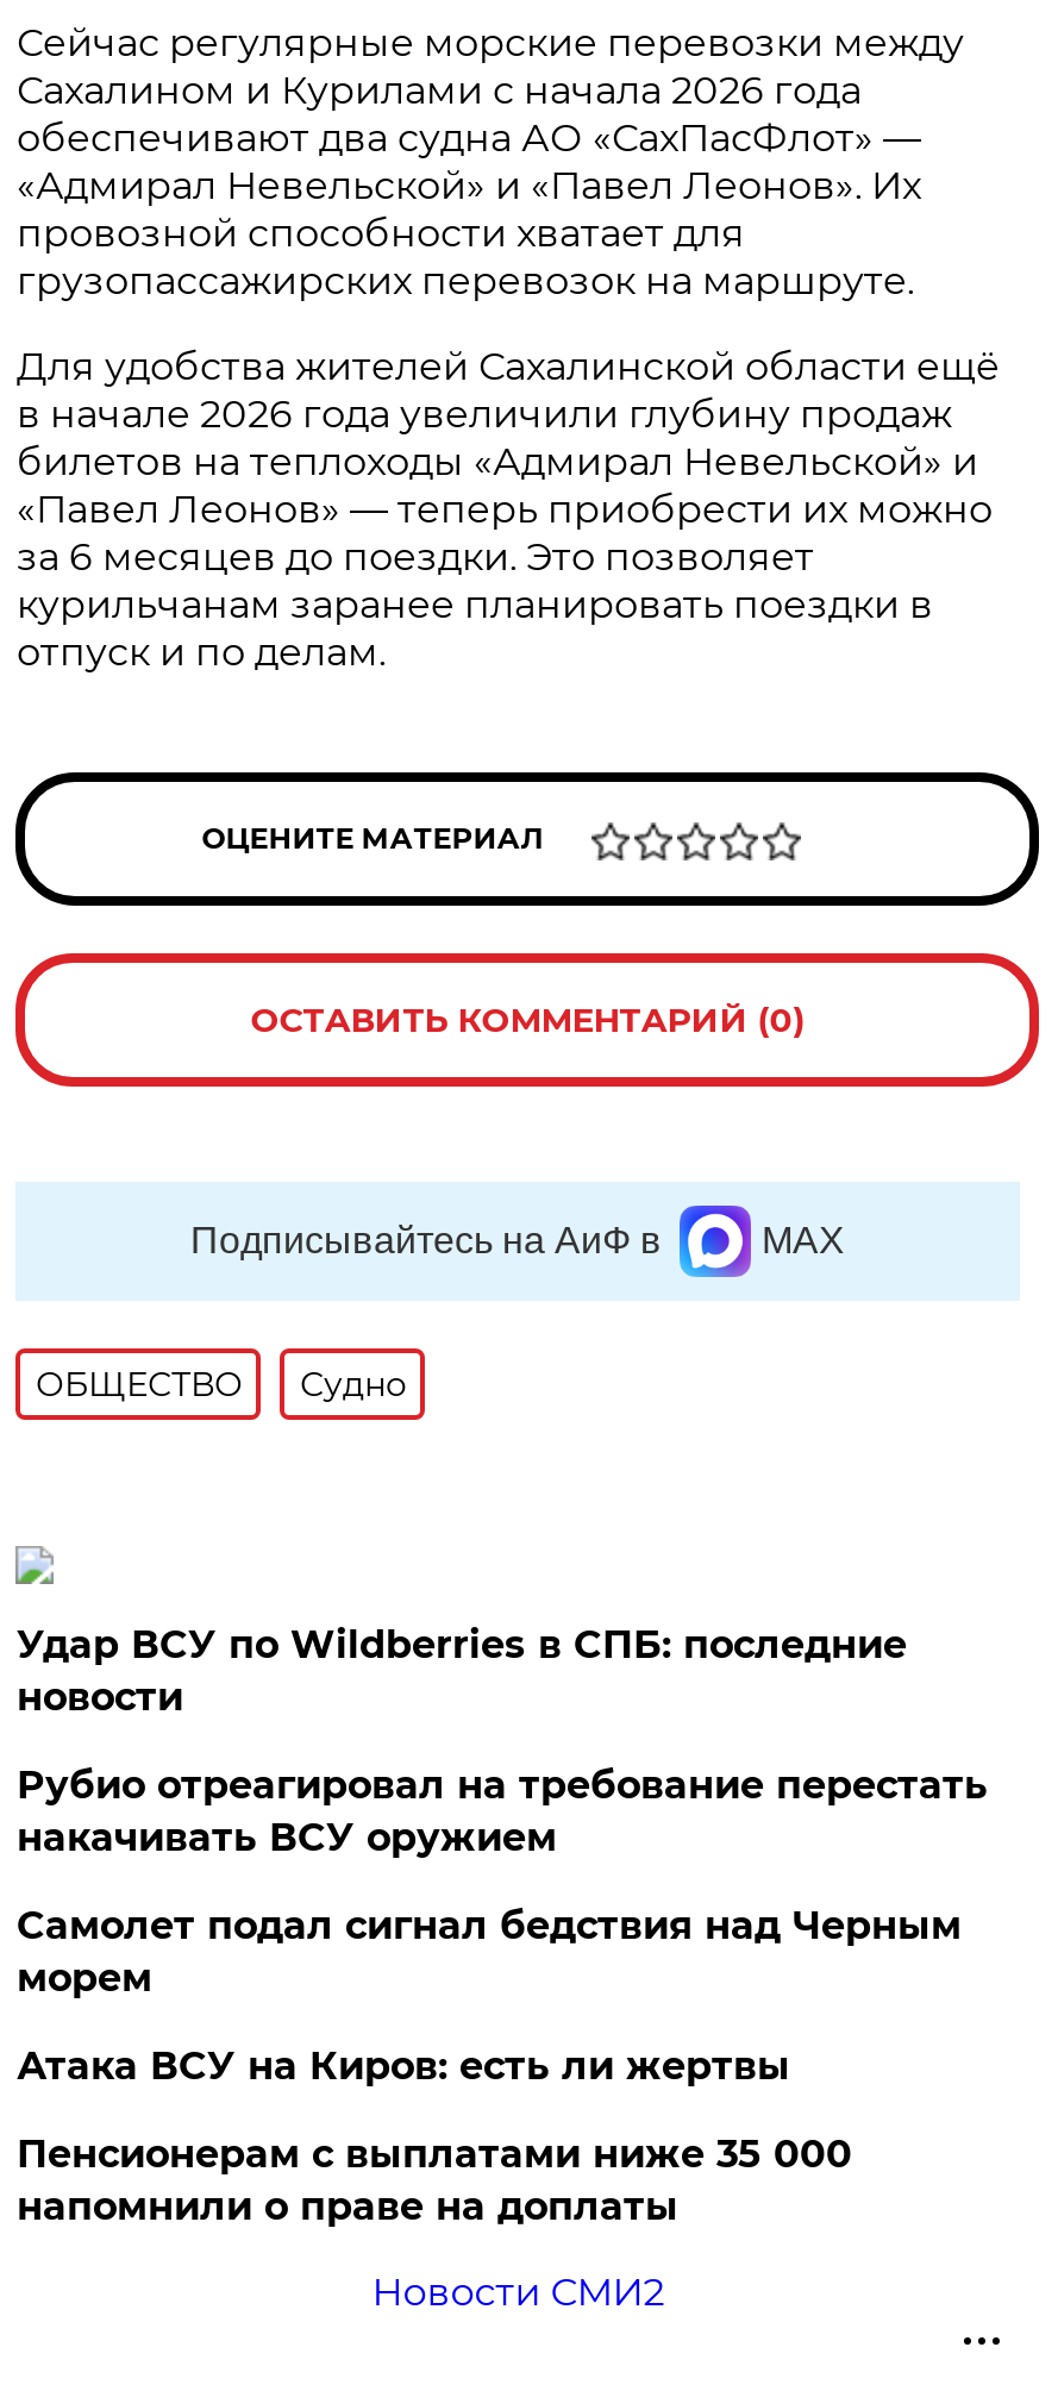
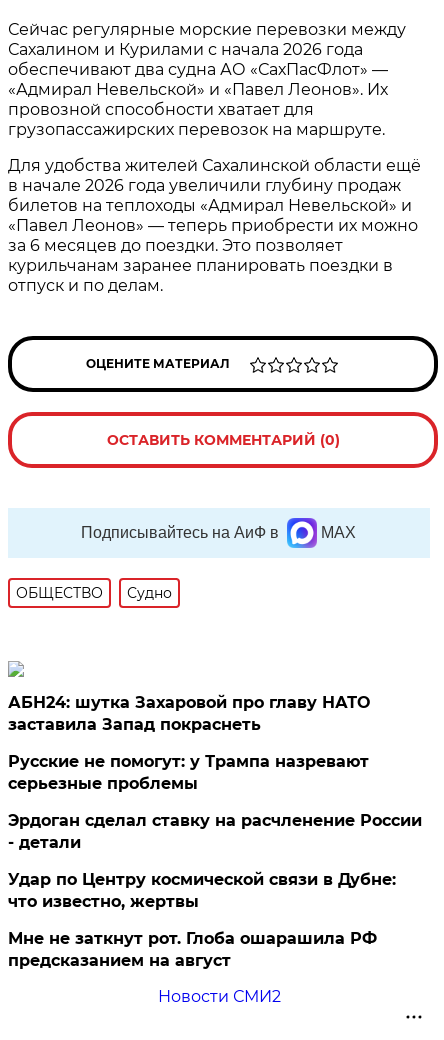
- Удар ВСУ по Wildberries в СПБ: последние
- новости
+ АБН24: шутка Захаровой про главу НАТО
+ заставила Запад покраснеть

- Рубио отреагировал на требование перестать
- накачивать ВСУ оружием
+ Русские не помогут: у Трампа назревают
+ серьезные проблемы

- Самолет подал сигнал бедствия над Черным
- морем
+ Эрдоган сделал ставку на расчленение России
+ - детали

- Атака ВСУ на Киров: есть ли жертвы
+ Удар по Центру космической связи в Дубне:
+ что известно, жертвы

- Пенсионерам с выплатами ниже 35 000
- напомнили о праве на доплаты
+ Мне не заткнут рот. Глоба ошарашила РФ
+ предсказанием на август
